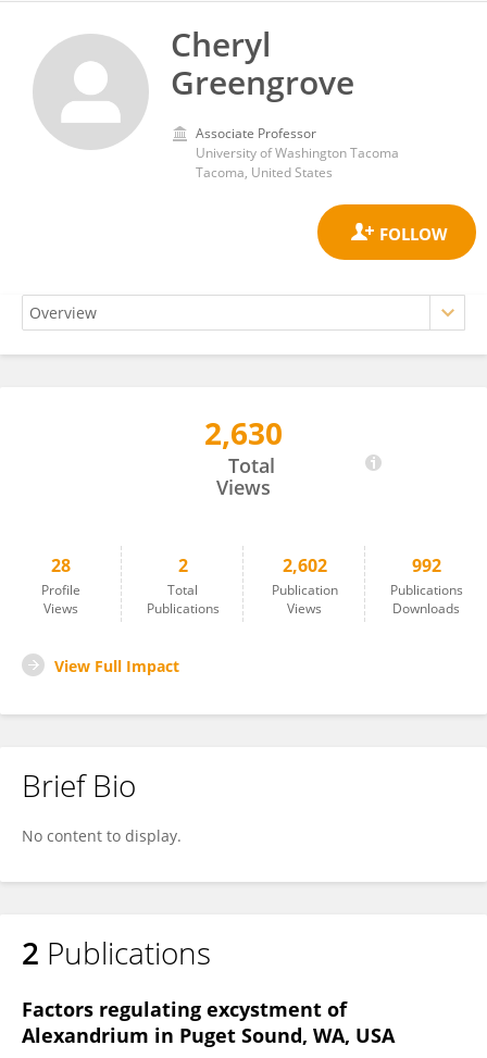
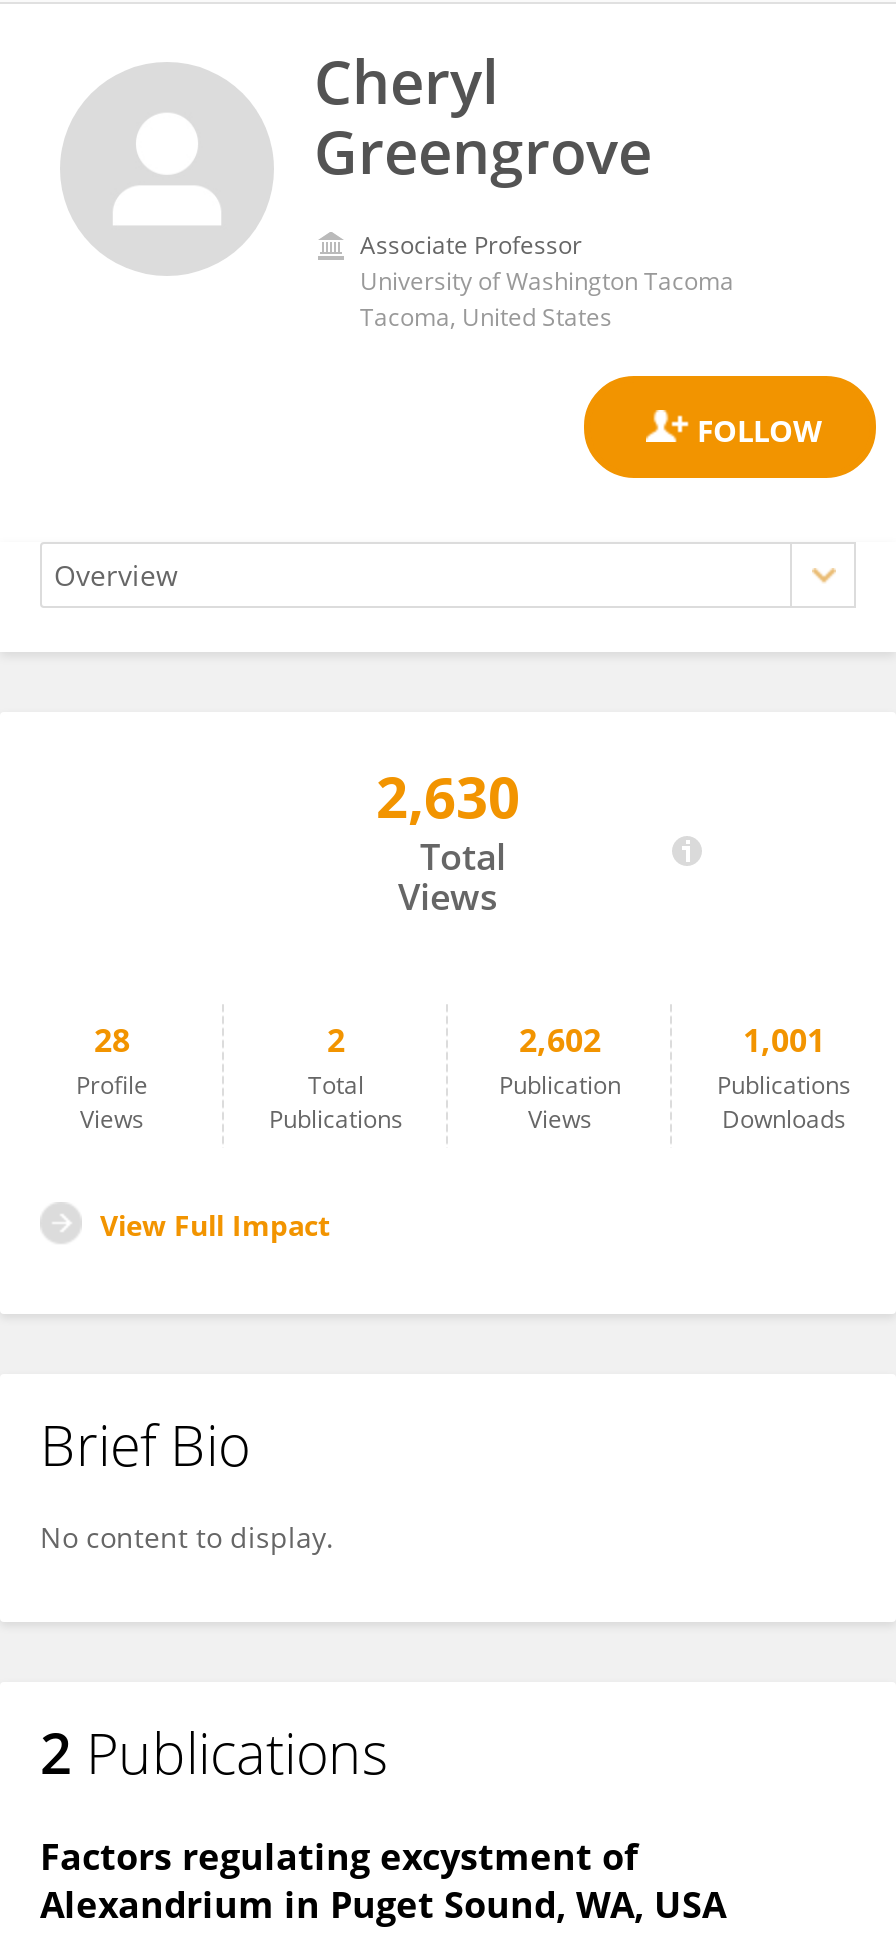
- 992
+ 1,001
